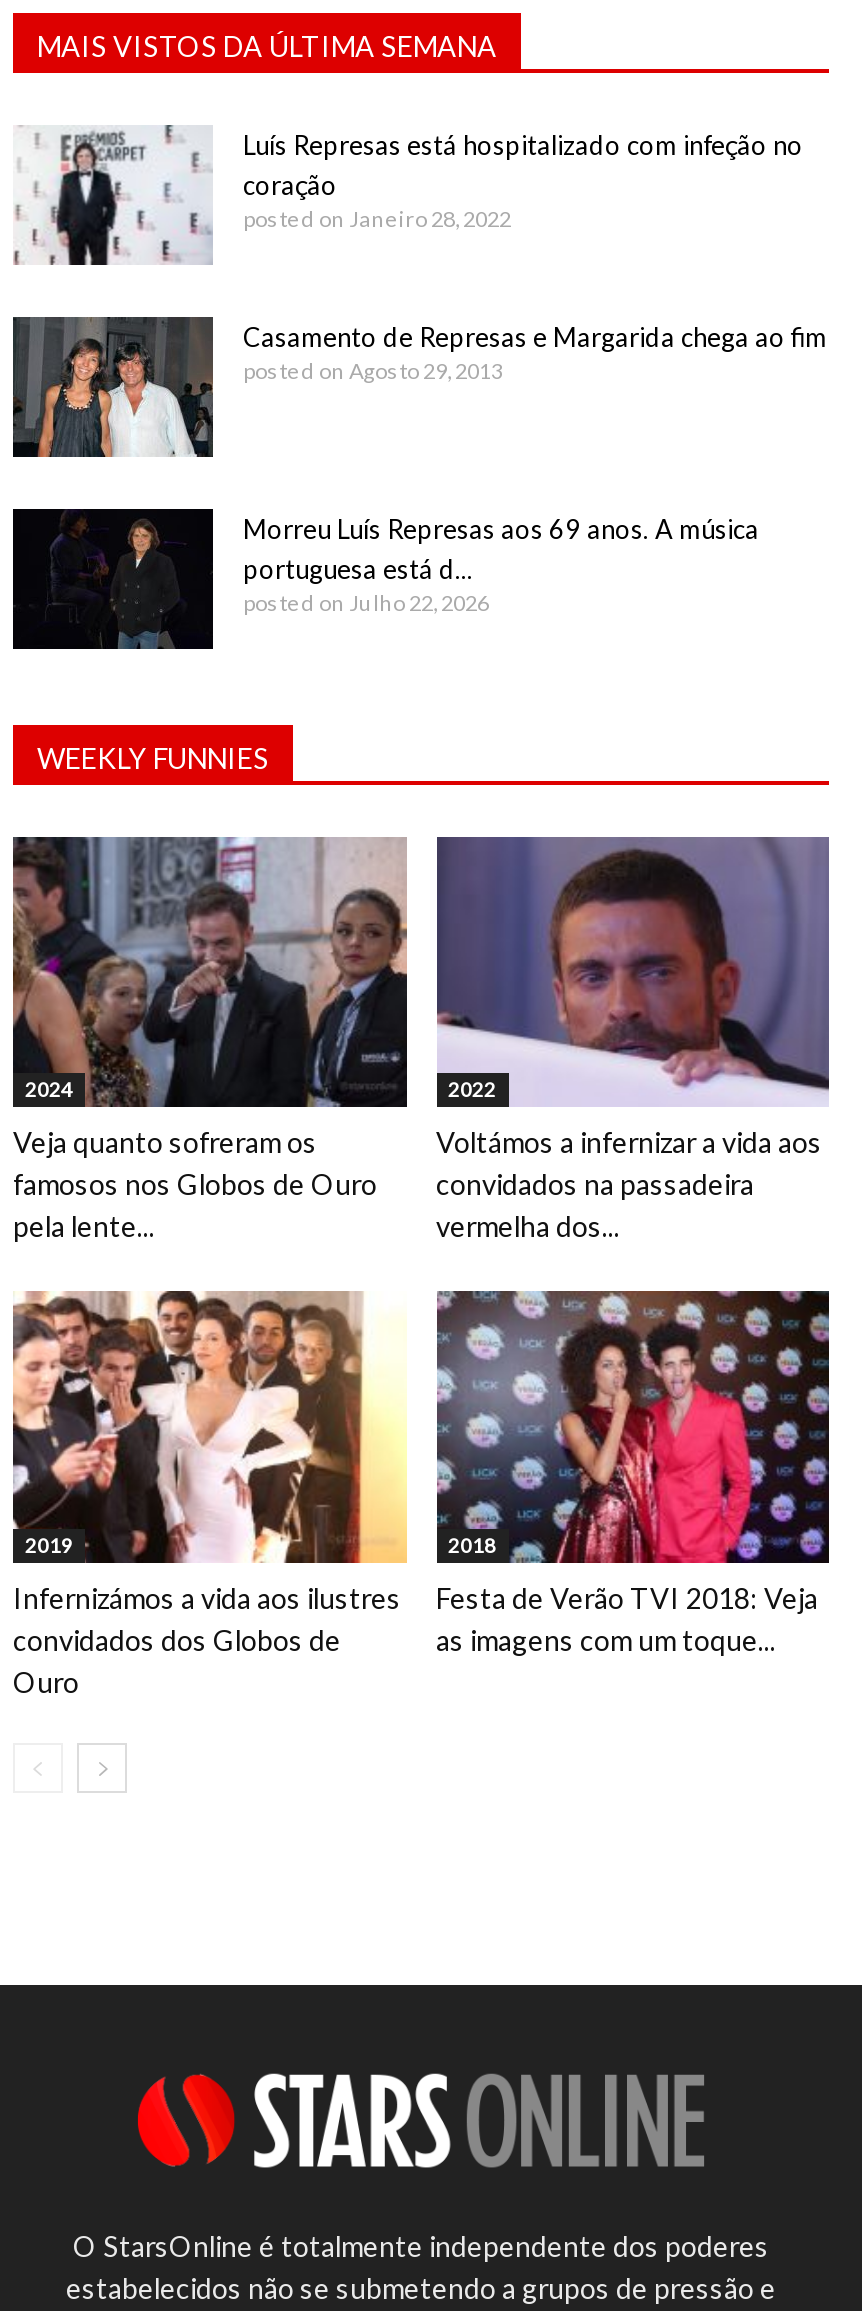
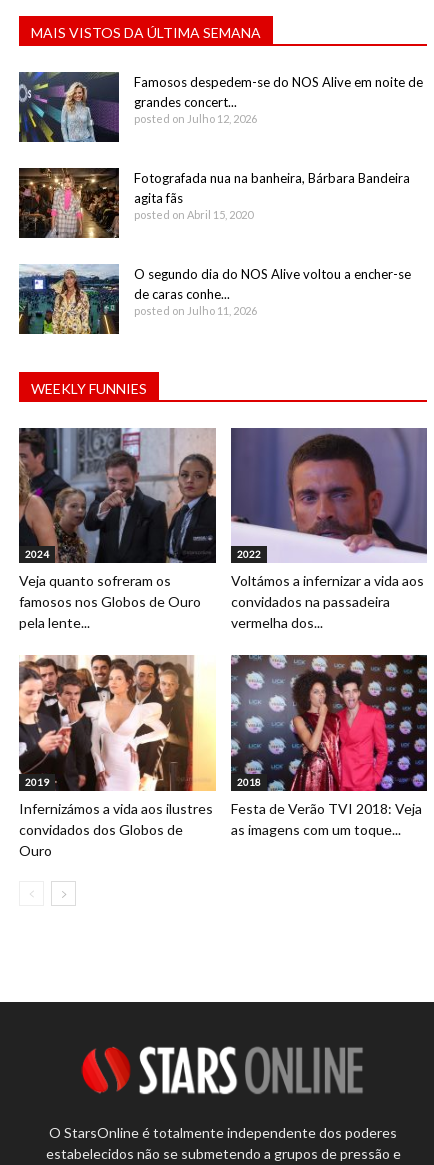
- [image]
- Luís Represas está hospitalizado com infeção no
- coração
- posted on Janeiro 28, 2022
+ [image]
+ Famosos despedem-se do NOS Alive em noite de
+ grandes concert...
+ posted on Julho 12, 2026

- [image]
- Casamento de Represas e Margarida chega ao fim
- posted on Agosto 29, 2013
+ [image]
+ Fotografada nua na banheira, Bárbara Bandeira
+ agita fãs
+ posted on Abril 15, 2020

- [image]
- Morreu Luís Represas aos 69 anos. A música
- portuguesa está d...
- posted on Julho 22, 2026
+ [image]
+ O segundo dia do NOS Alive voltou a encher-se
+ de caras conhe...
+ posted on Julho 11, 2026
